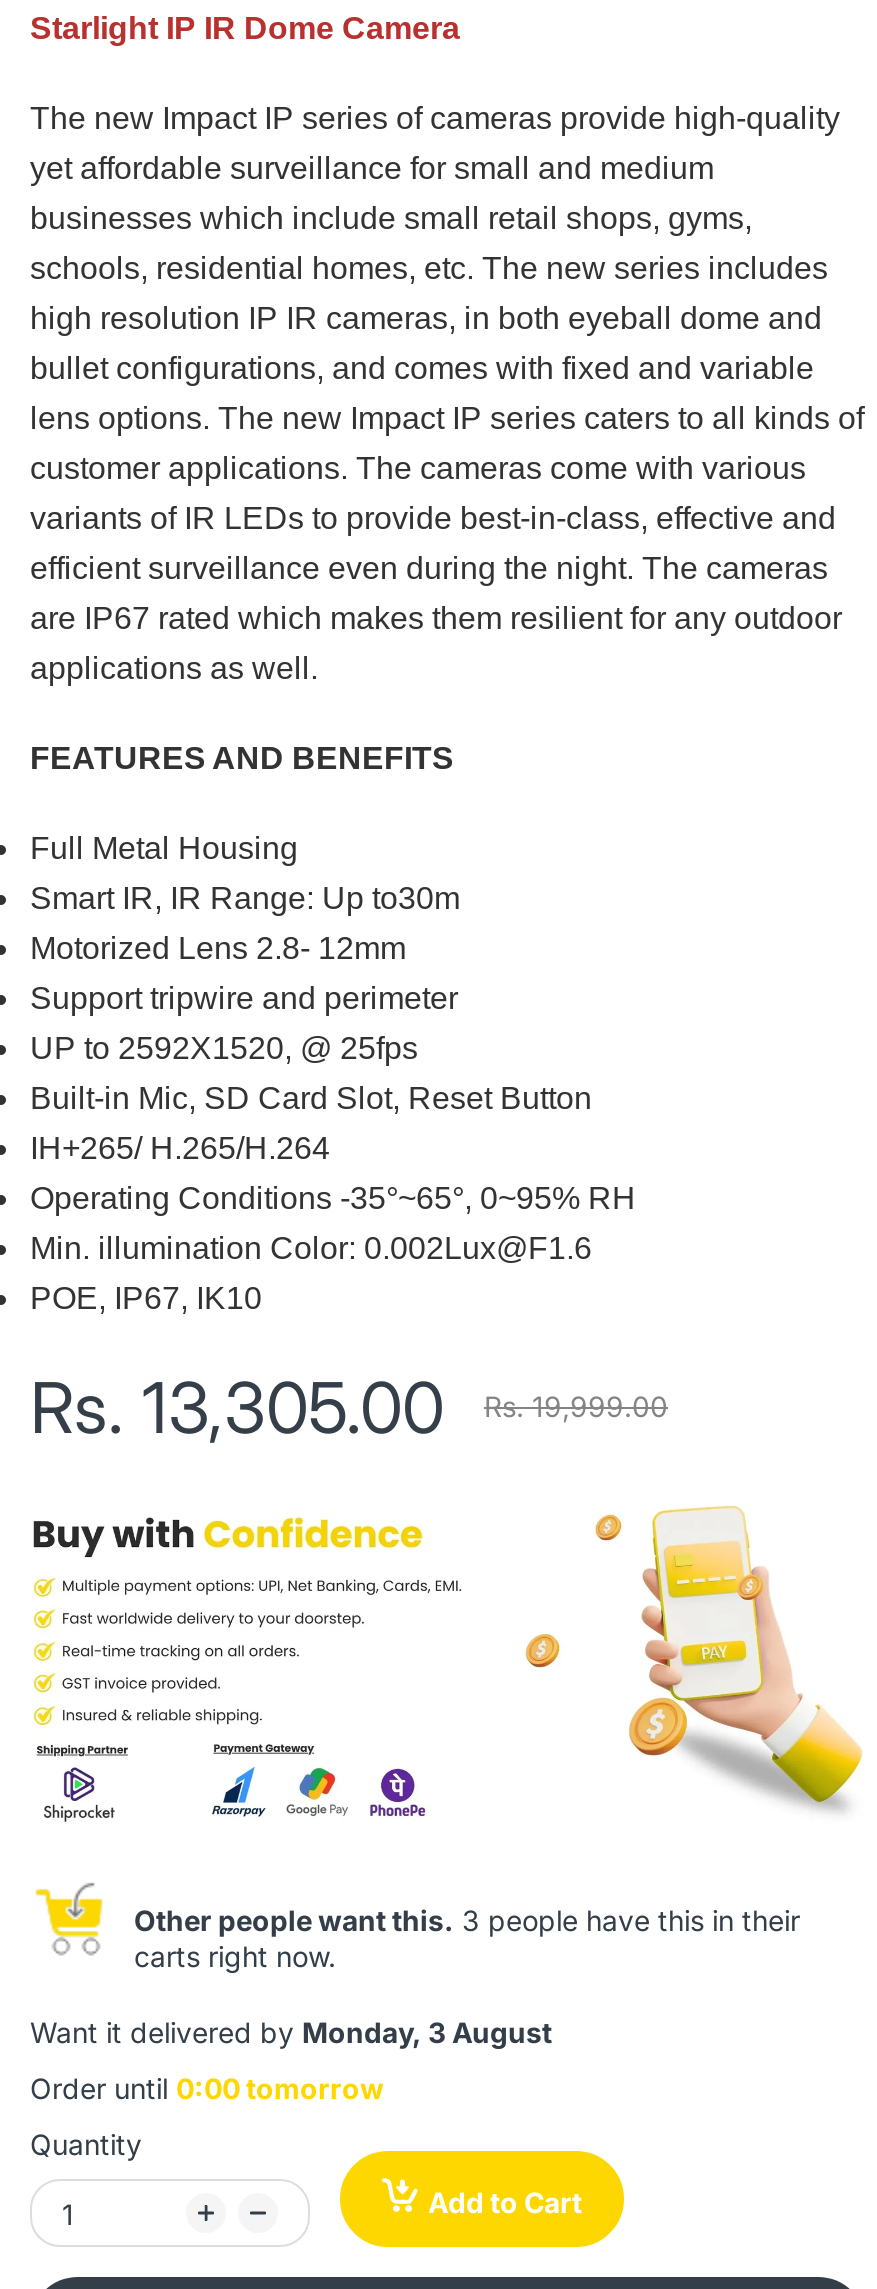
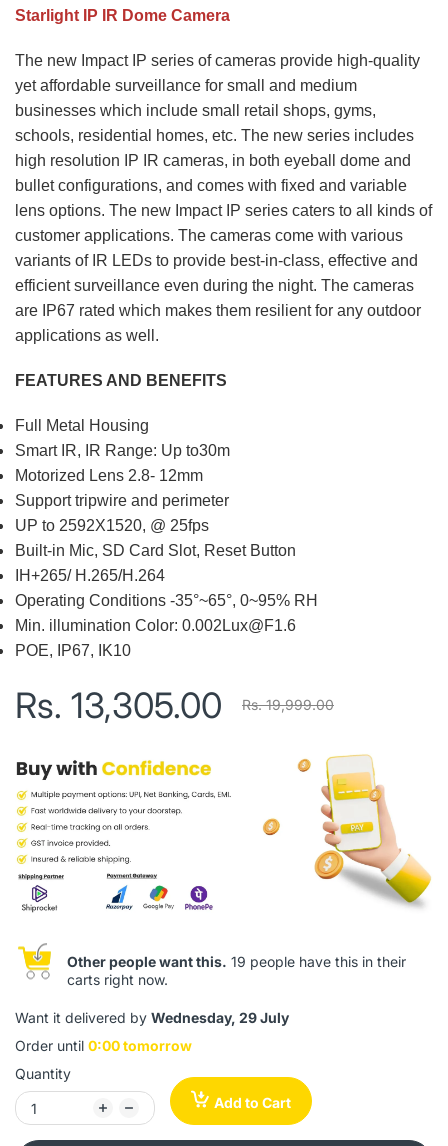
- Other people want this. 3 people have this in their
+ Other people want this. 19 people have this in their

- Want it delivered by Monday, 3 August
+ Want it delivered by Wednesday, 29 July
